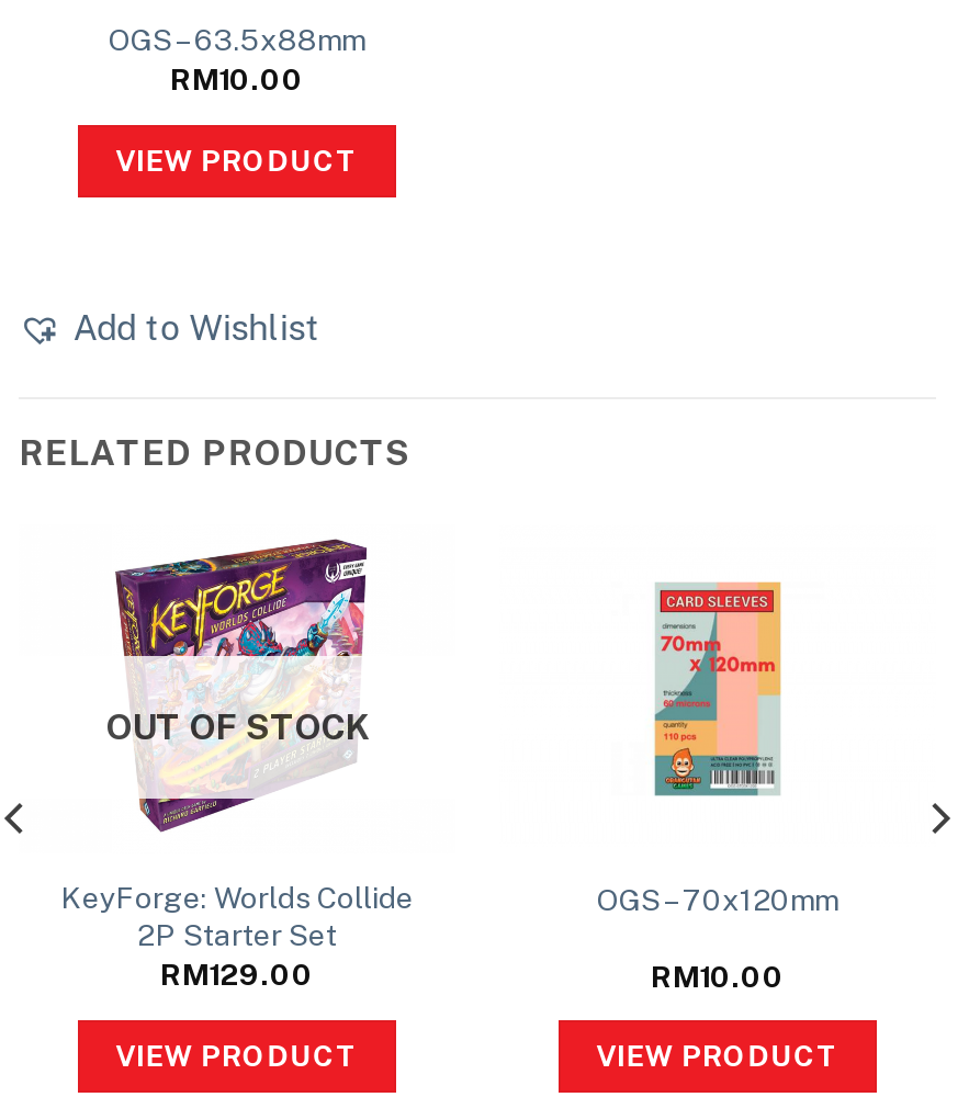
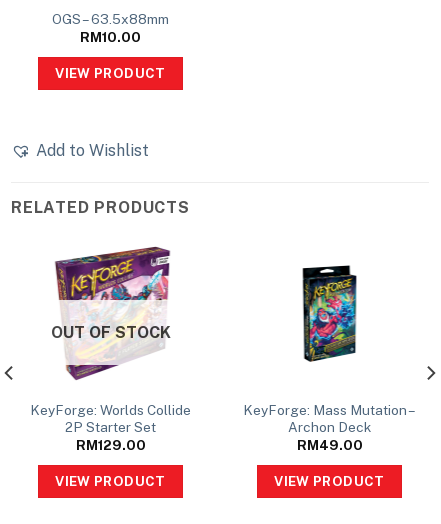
- [image]
- OGS – 70x120mm
- RM10.00
+ [image]
+ KeyForge: Mass Mutation –
+ Archon Deck
+ RM49.00
